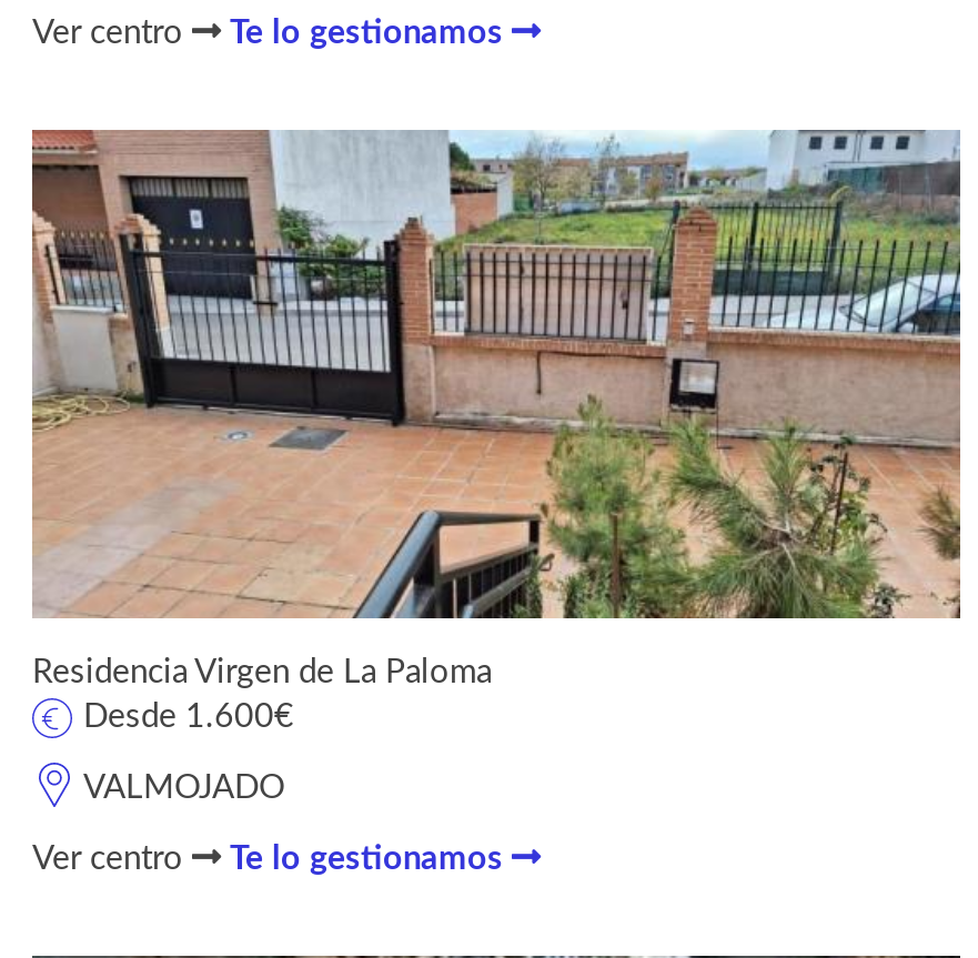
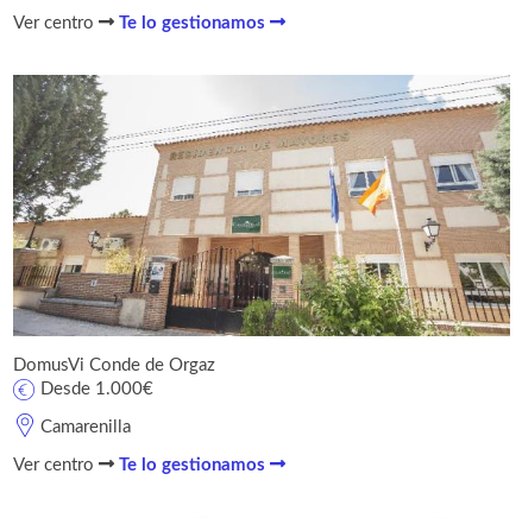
- [image]
- Residencia Virgen de La Paloma
+ [image]
+ DomusVi Conde de Orgaz

- Desde 1.600€
+ Desde 1.000€

- VALMOJADO
+ Camarenilla
